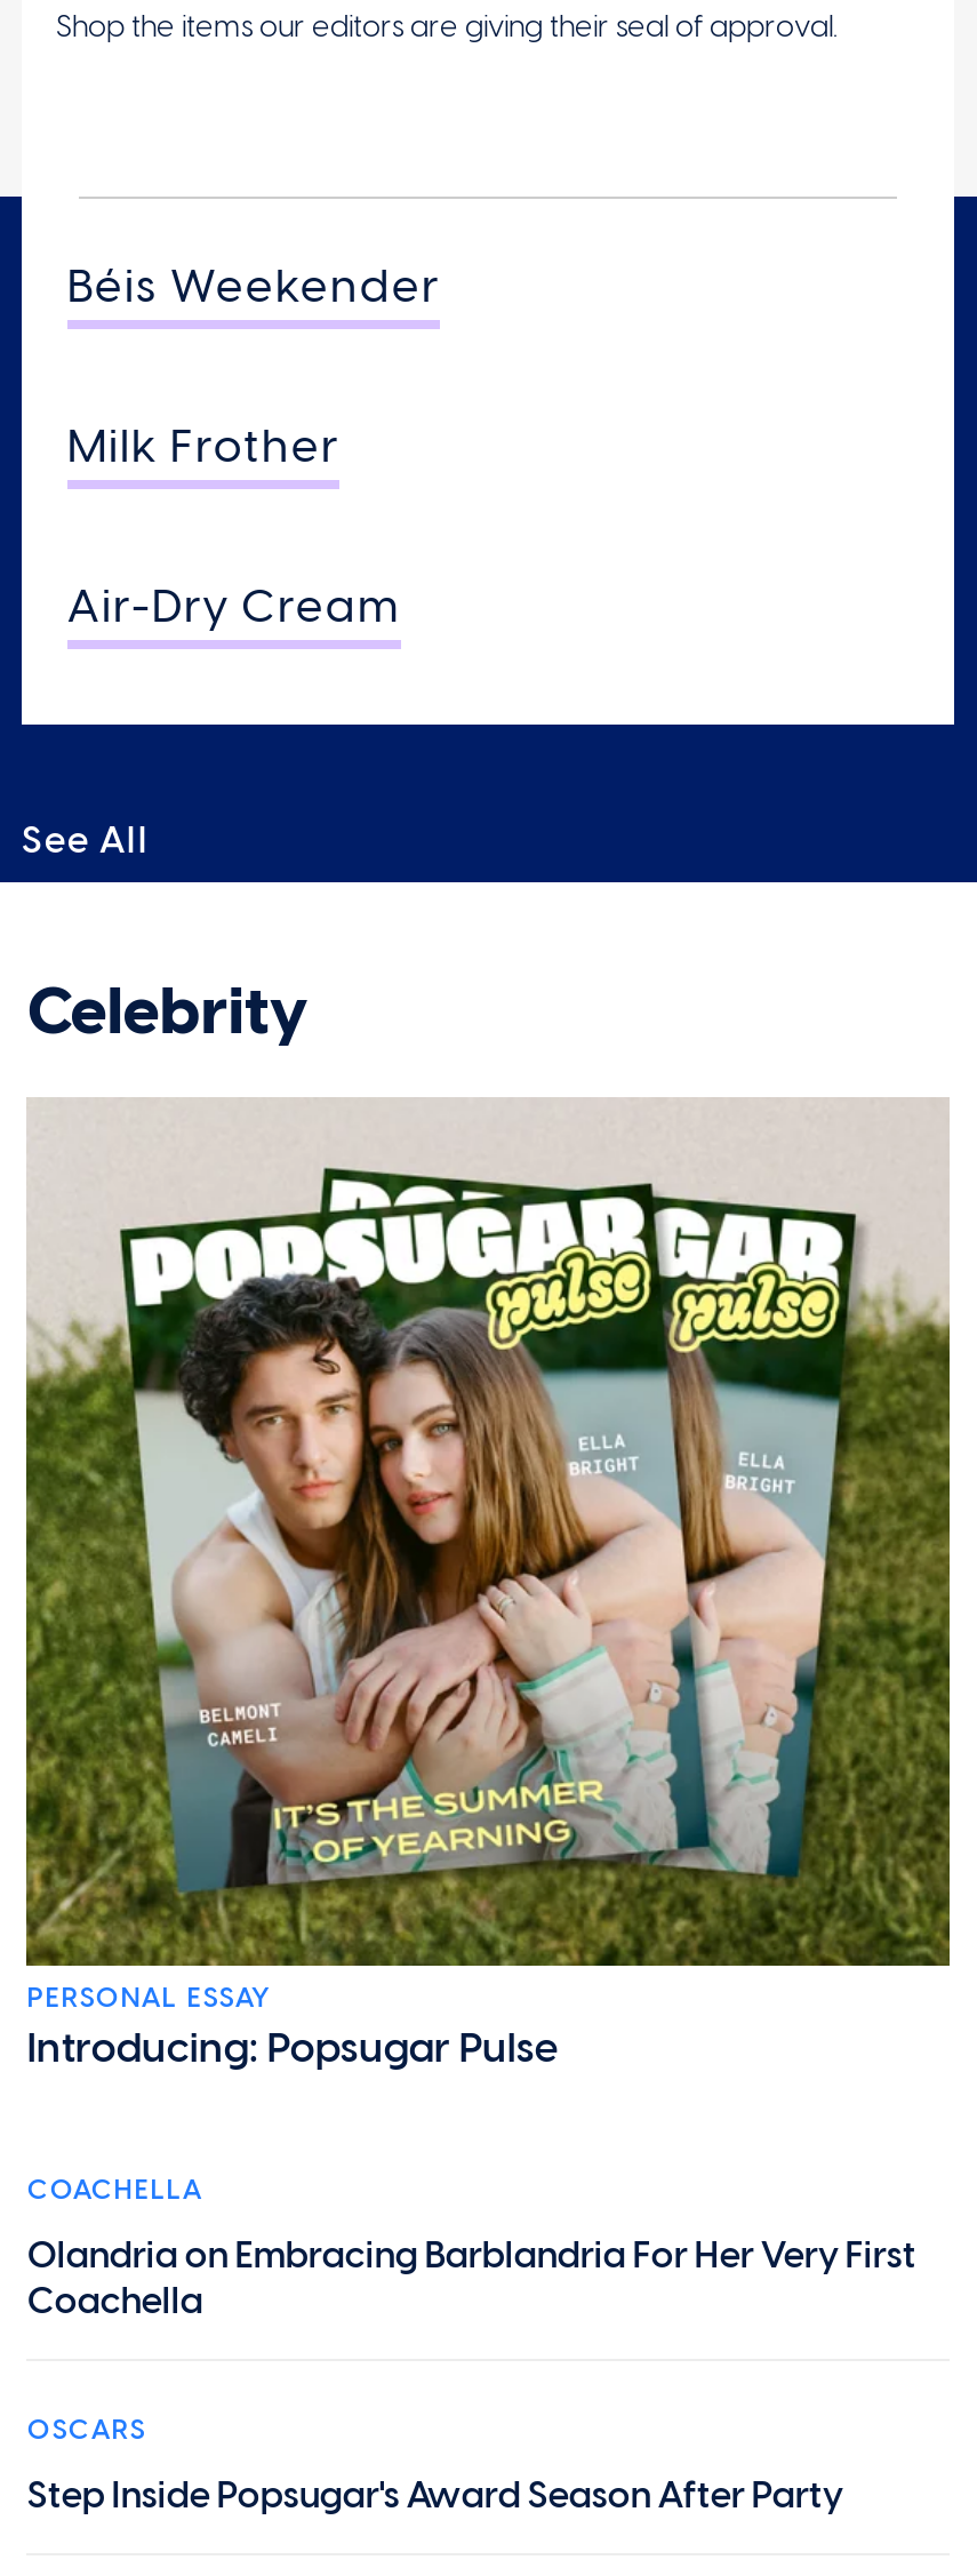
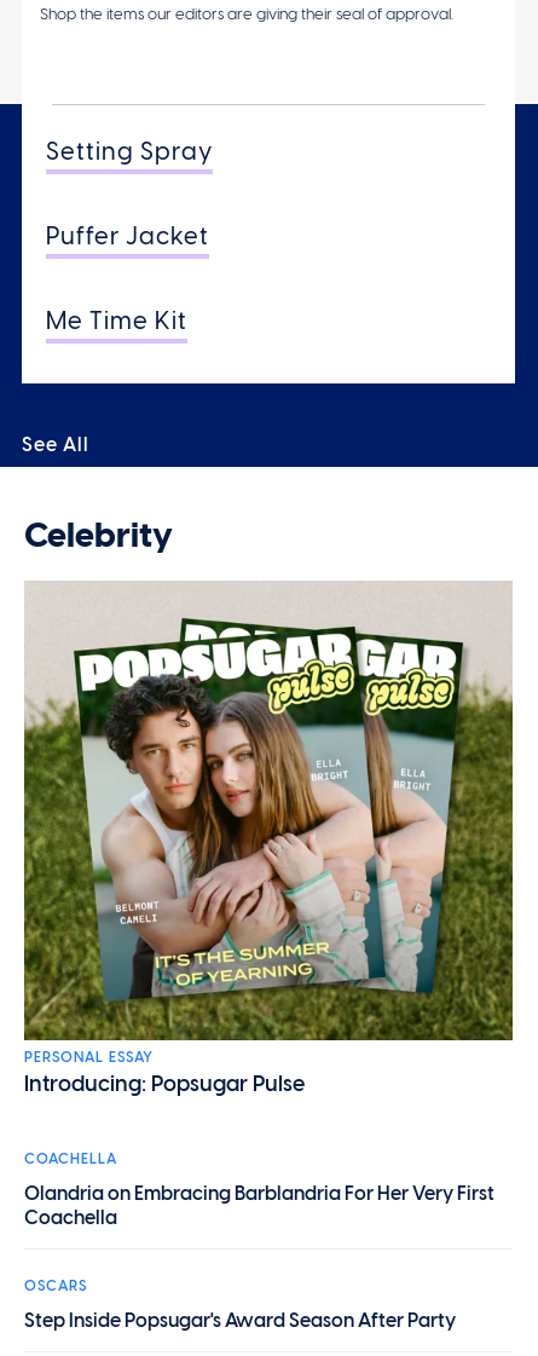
- Béis Weekender
+ Setting Spray

- Milk Frother
+ Puffer Jacket

- Air-Dry Cream
+ Me Time Kit
